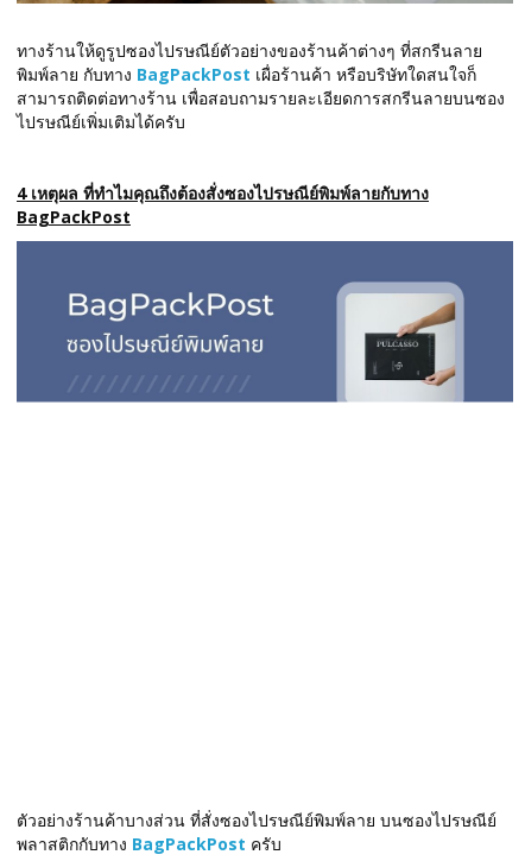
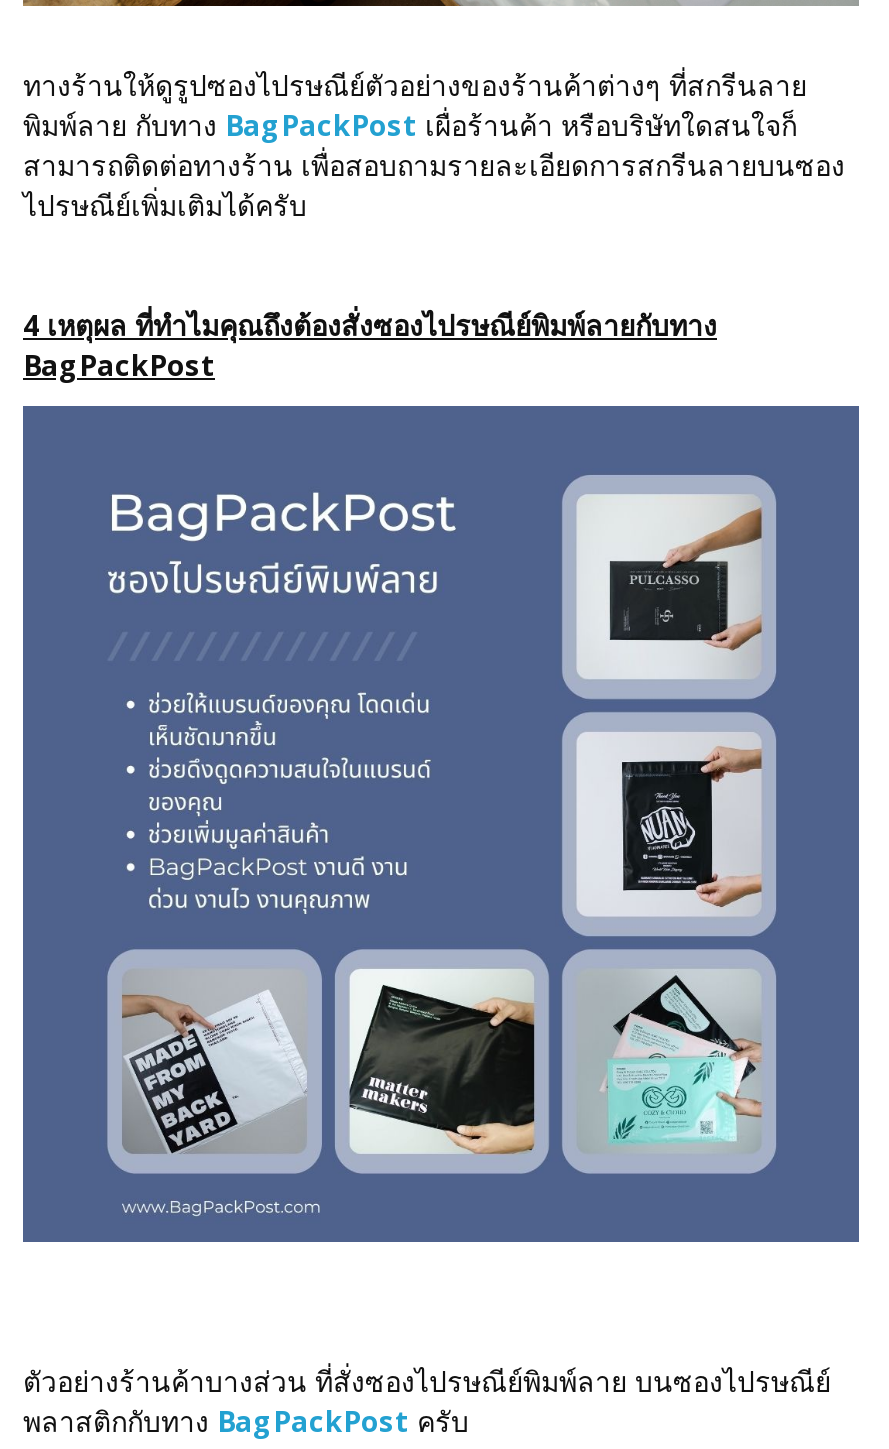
+ [image]
